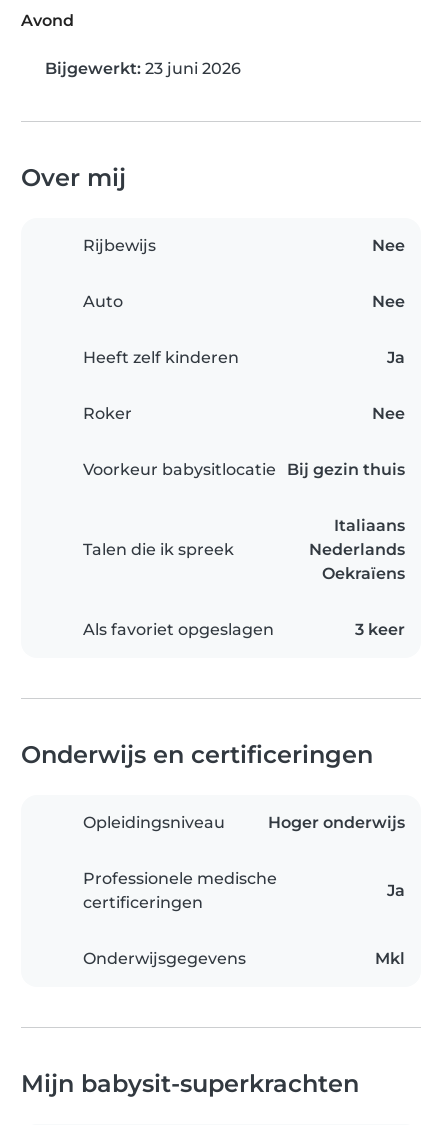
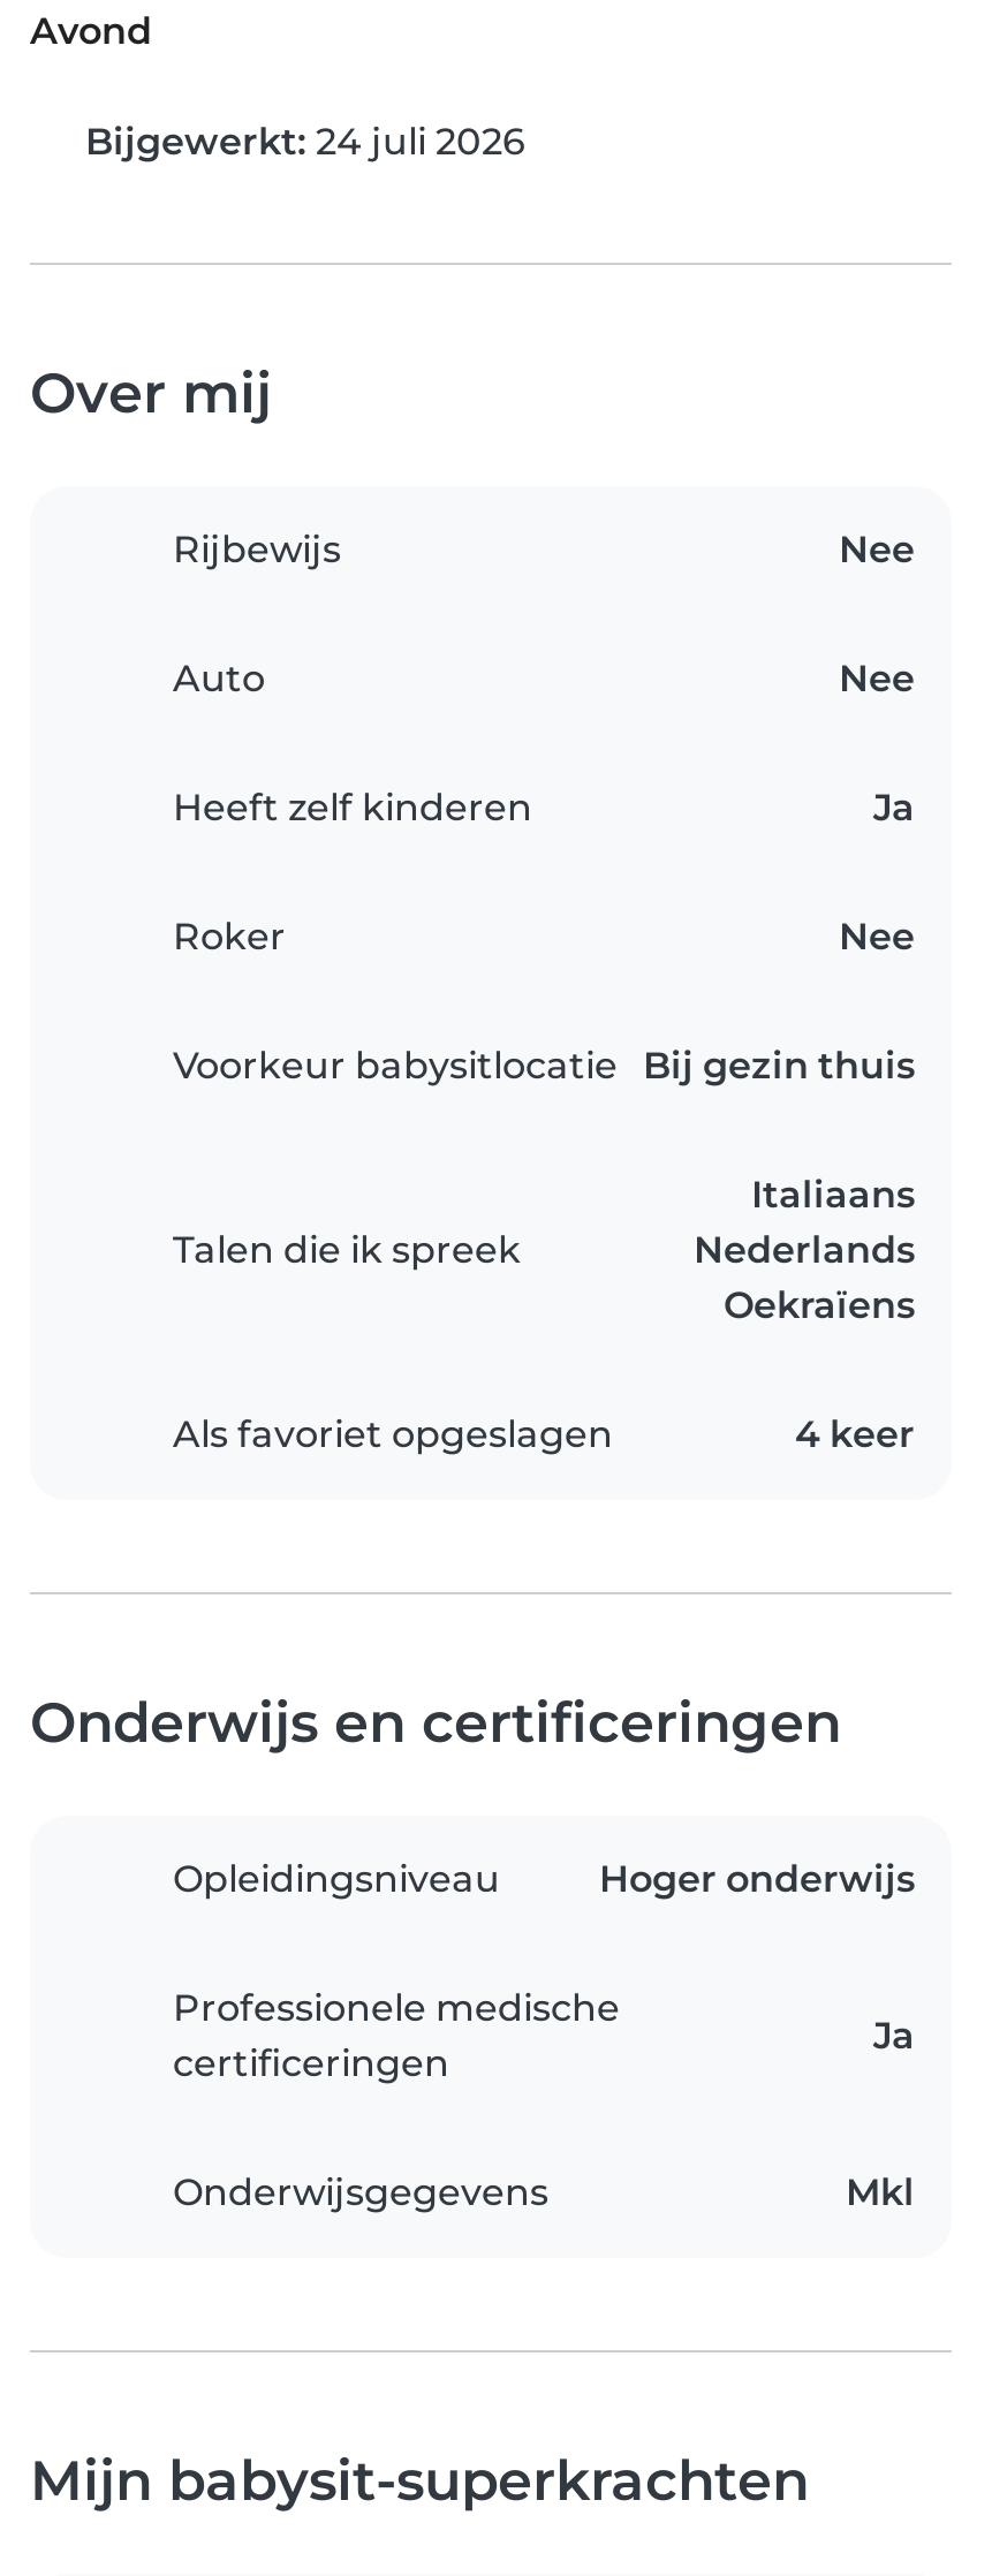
- Bijgewerkt: 23 juni 2026
+ Bijgewerkt: 24 juli 2026

- 3 keer
+ 4 keer
